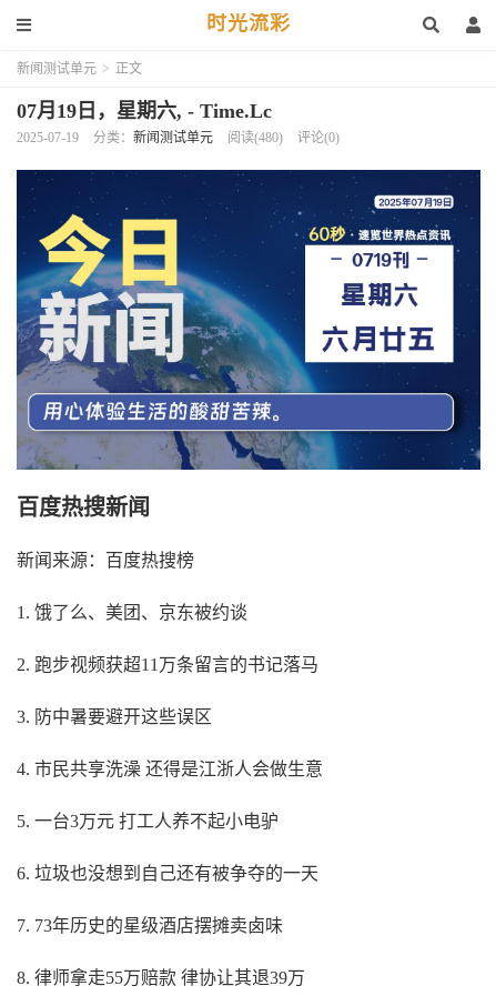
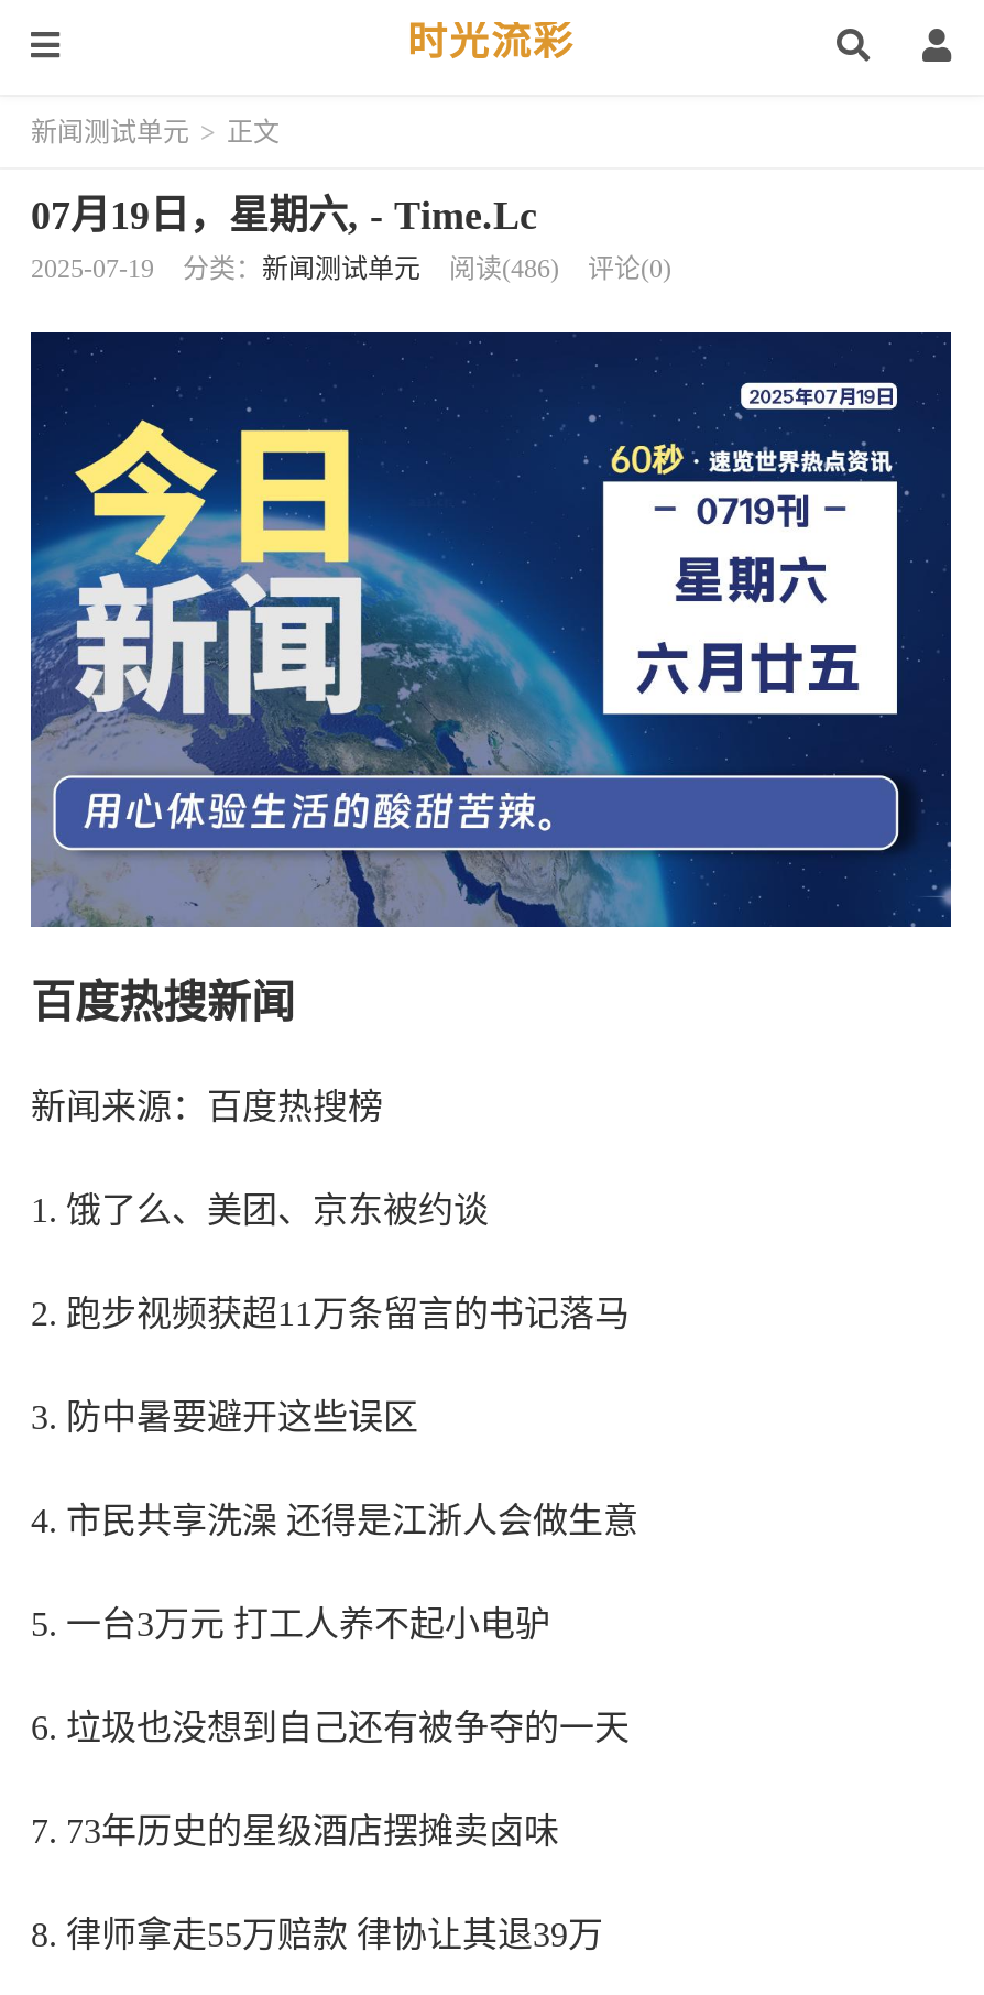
- 2025-07-19 分类：新闻测试单元 阅读(480) 评论(0)
+ 2025-07-19 分类：新闻测试单元 阅读(486) 评论(0)
